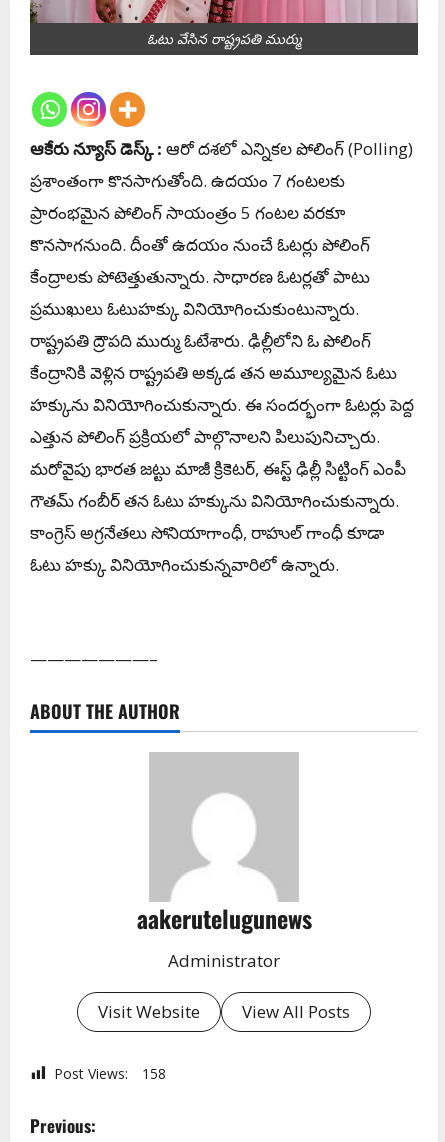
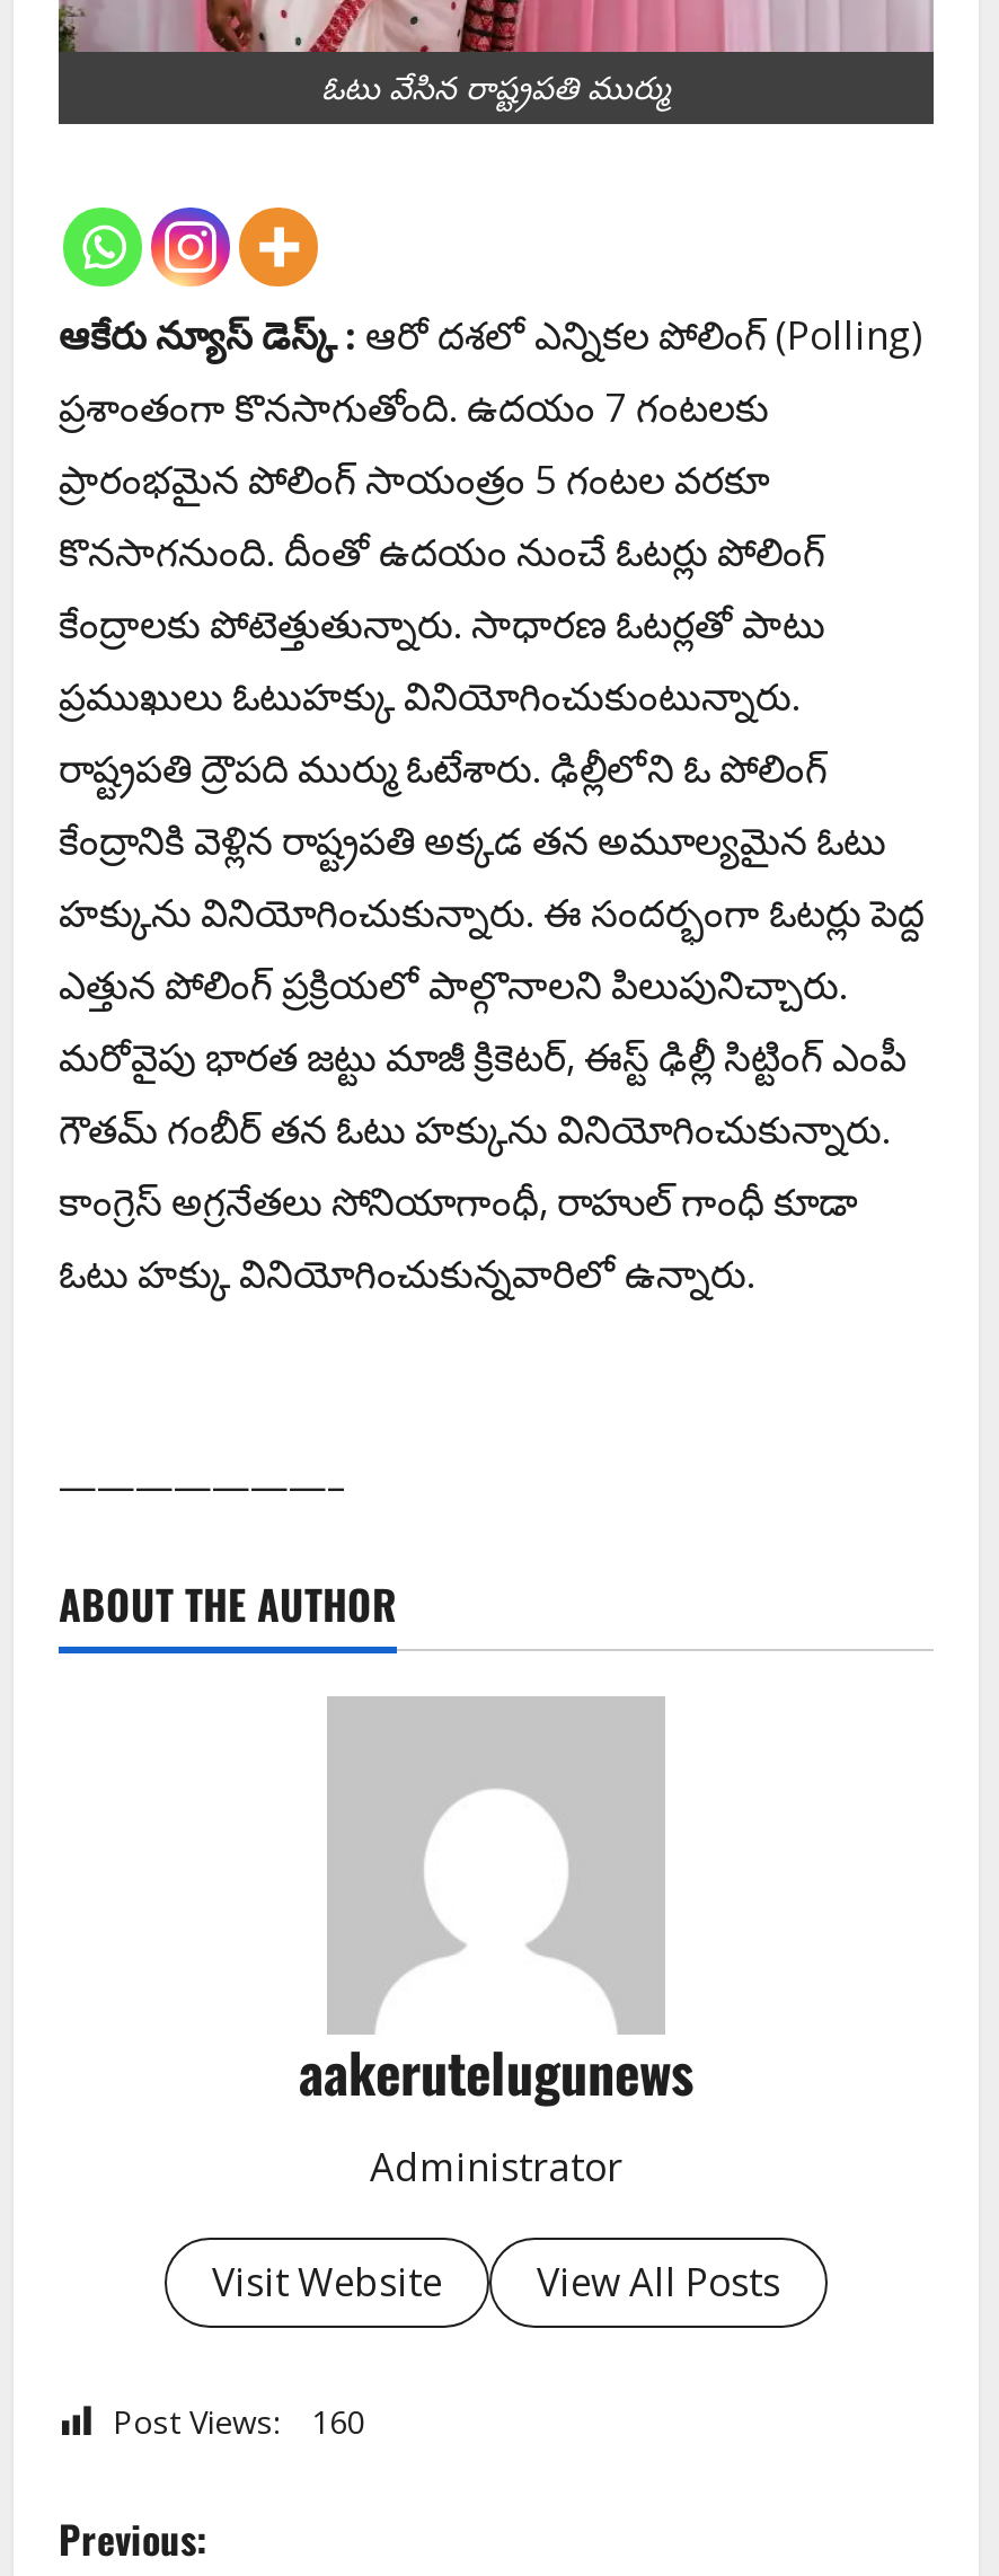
- Post Views: 158
+ Post Views: 160
